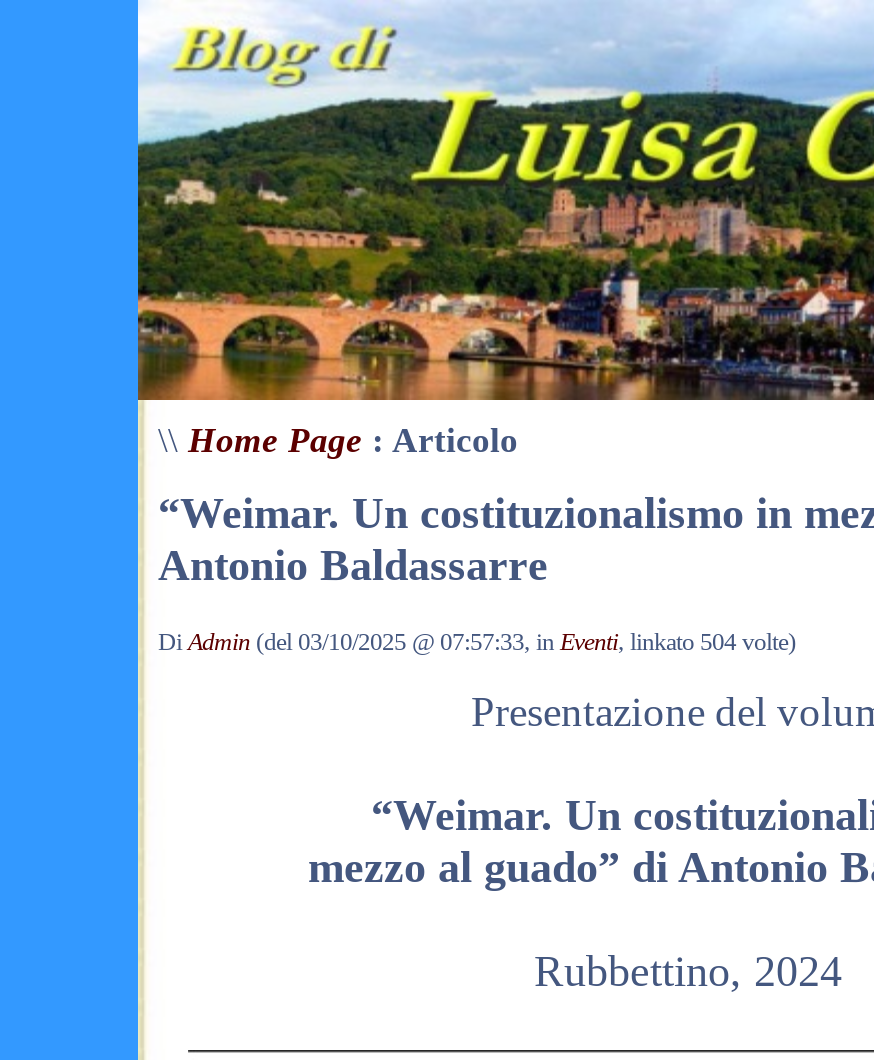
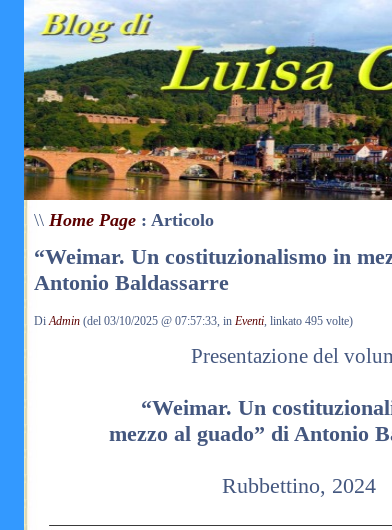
- Di Admin (del 03/10/2025 @ 07:57:33, in Eventi, linkato 504 volte)
+ Di Admin (del 03/10/2025 @ 07:57:33, in Eventi, linkato 495 volte)
